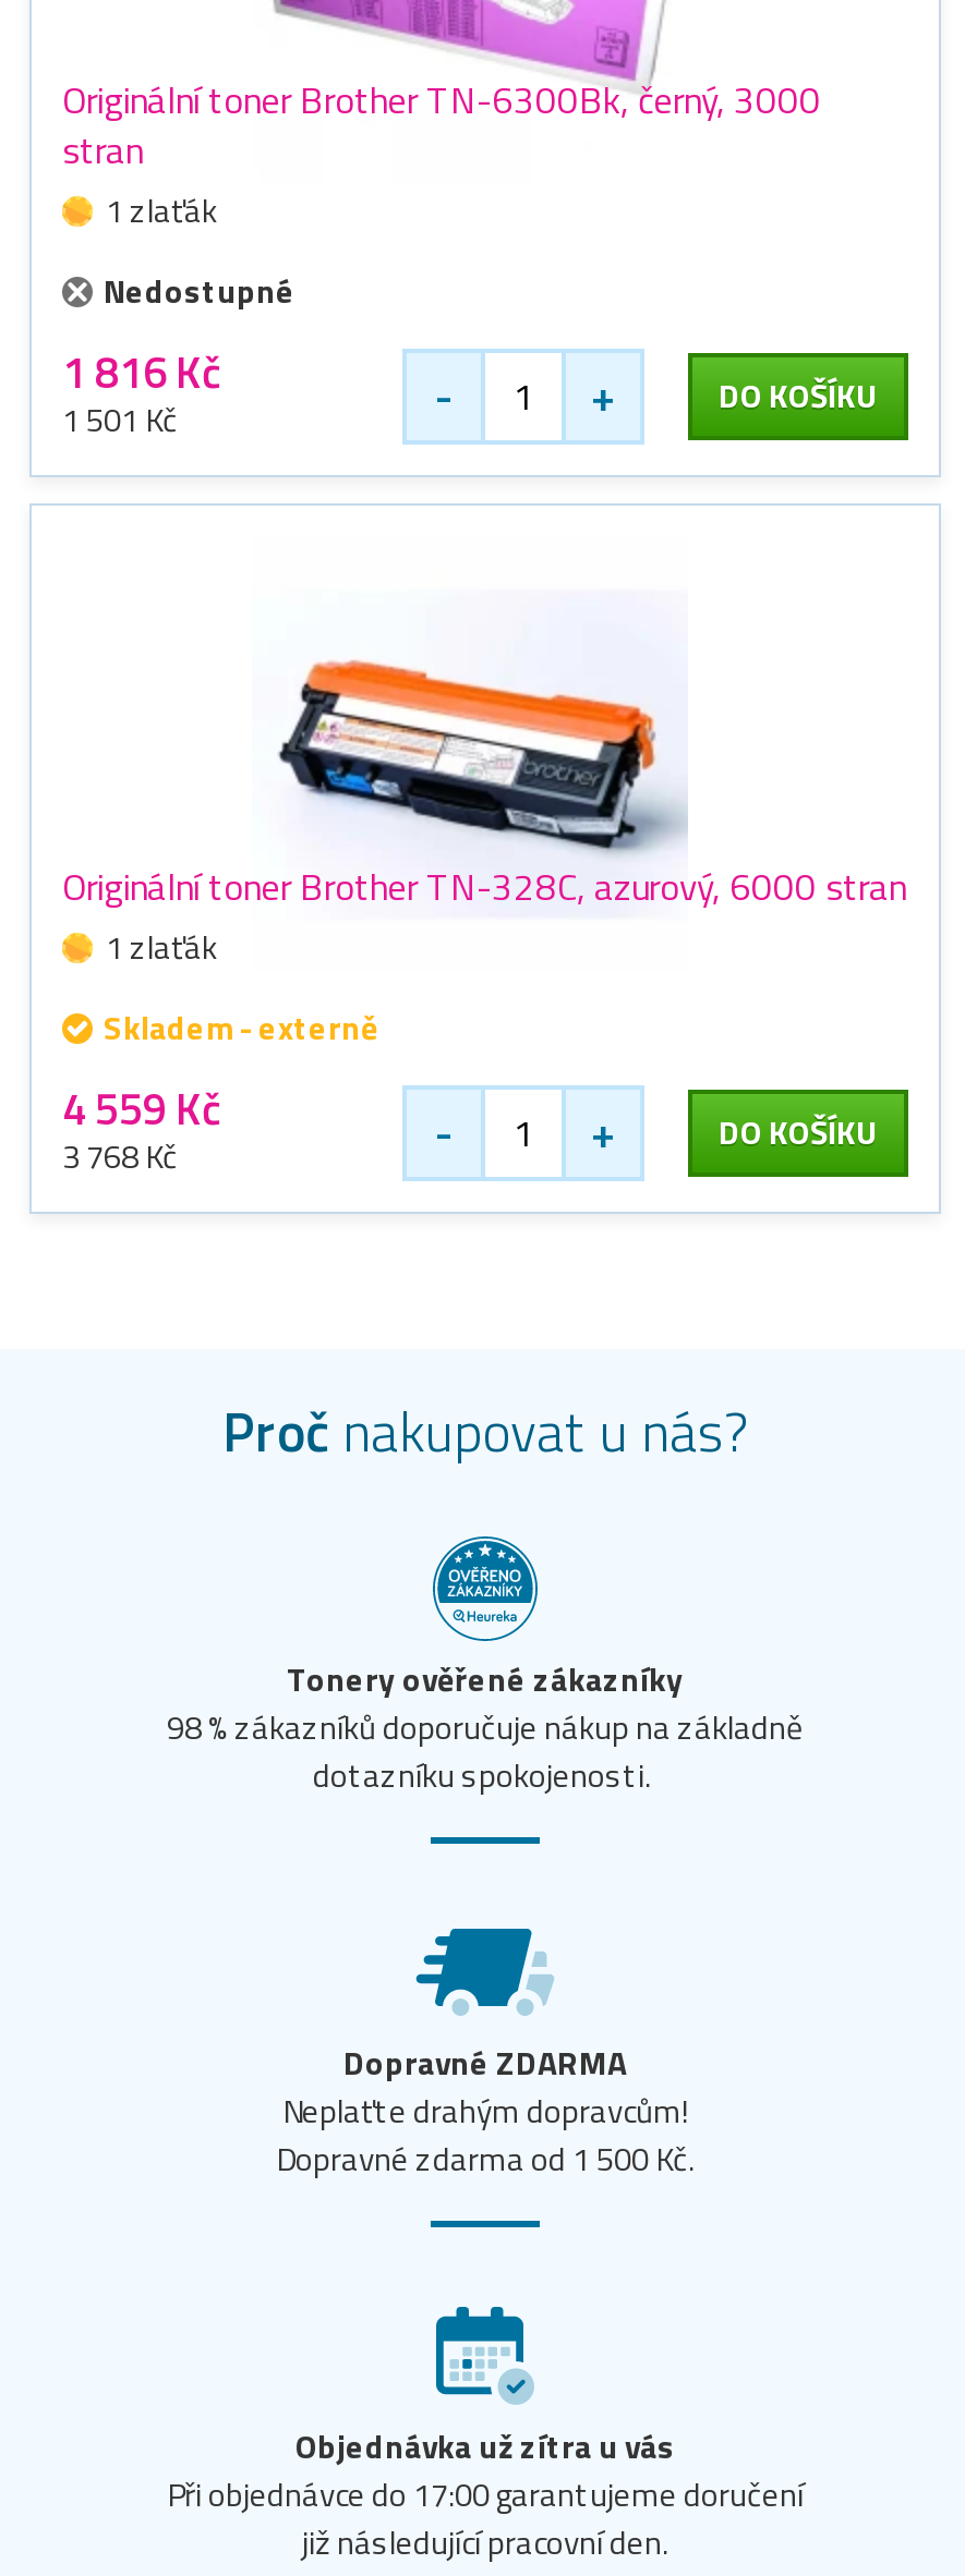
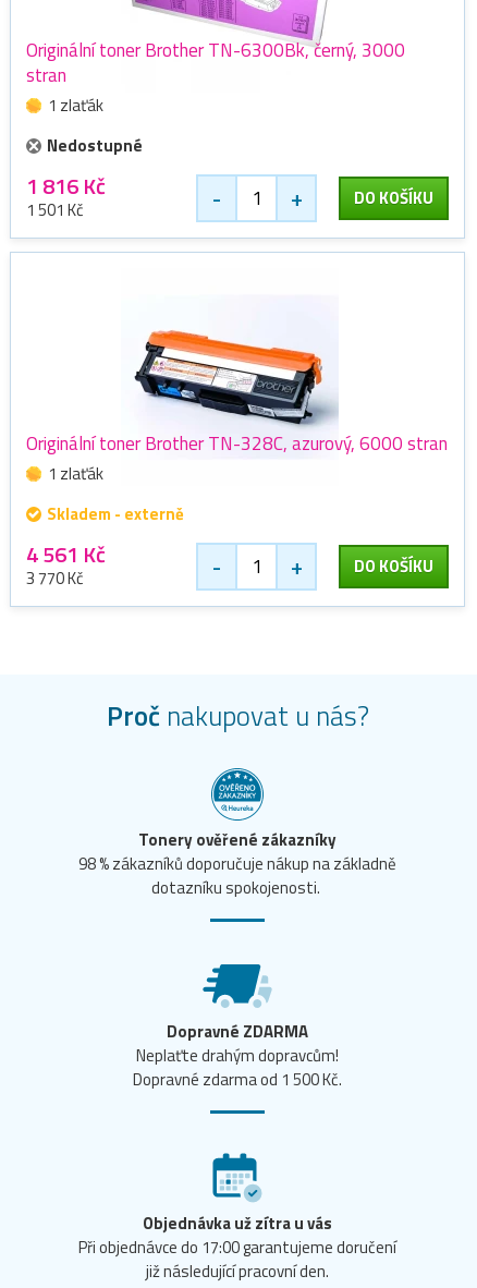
- 4 559 Kč
+ 4 561 Kč

- 3 768 Kč
+ 3 770 Kč
